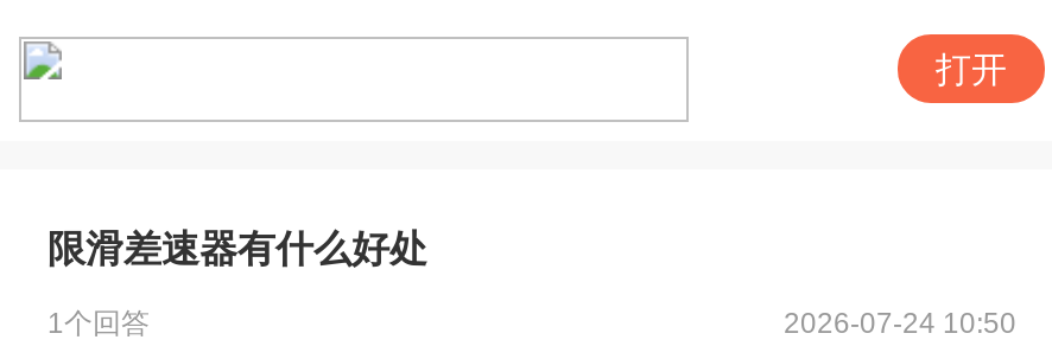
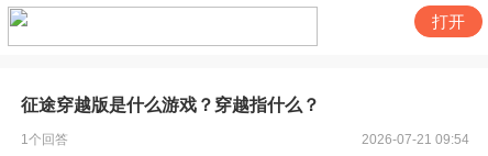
- 限滑差速器有什么好处
+ 征途穿越版是什么游戏？穿越指什么？

- 2026-07-24 10:50
+ 2026-07-21 09:54
